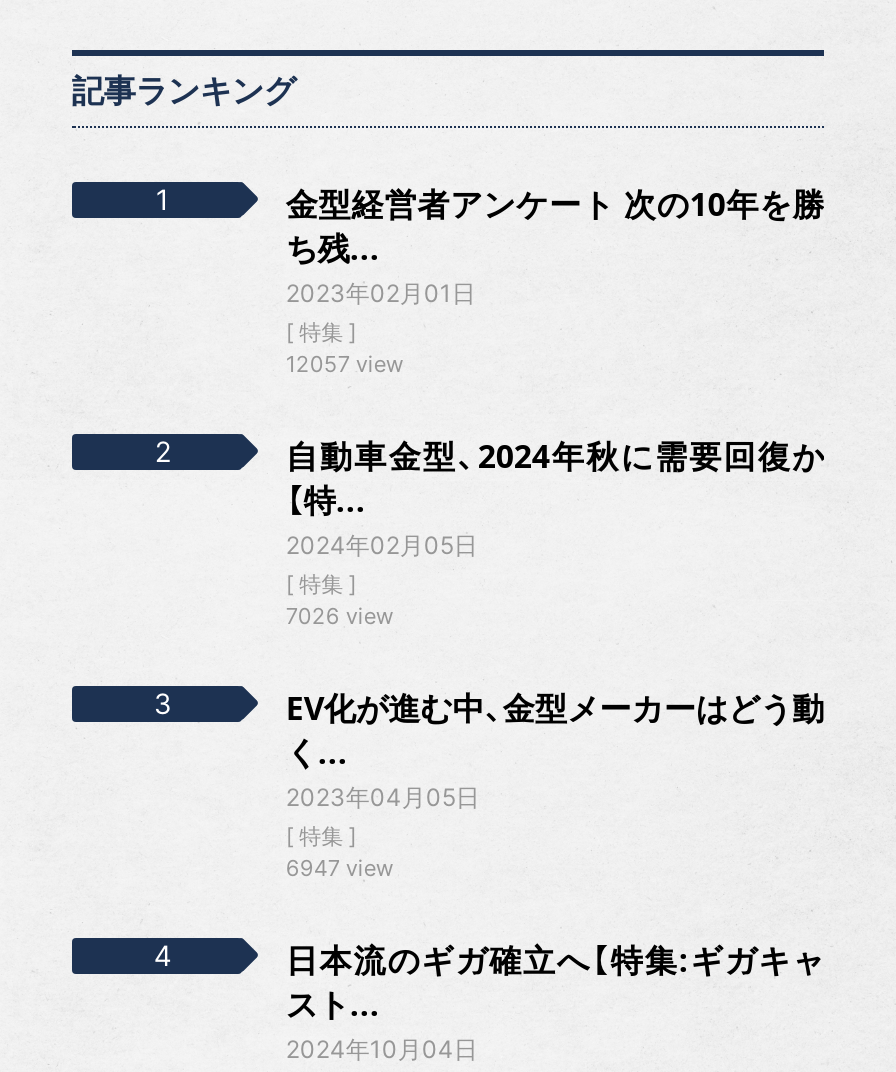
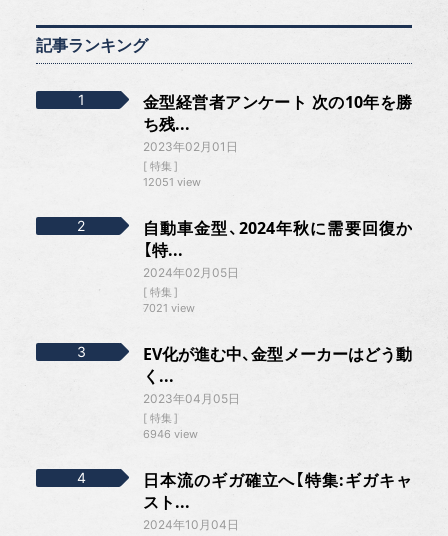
- 12057 view
+ 12051 view

- 7026 view
+ 7021 view

- 6947 view
+ 6946 view
